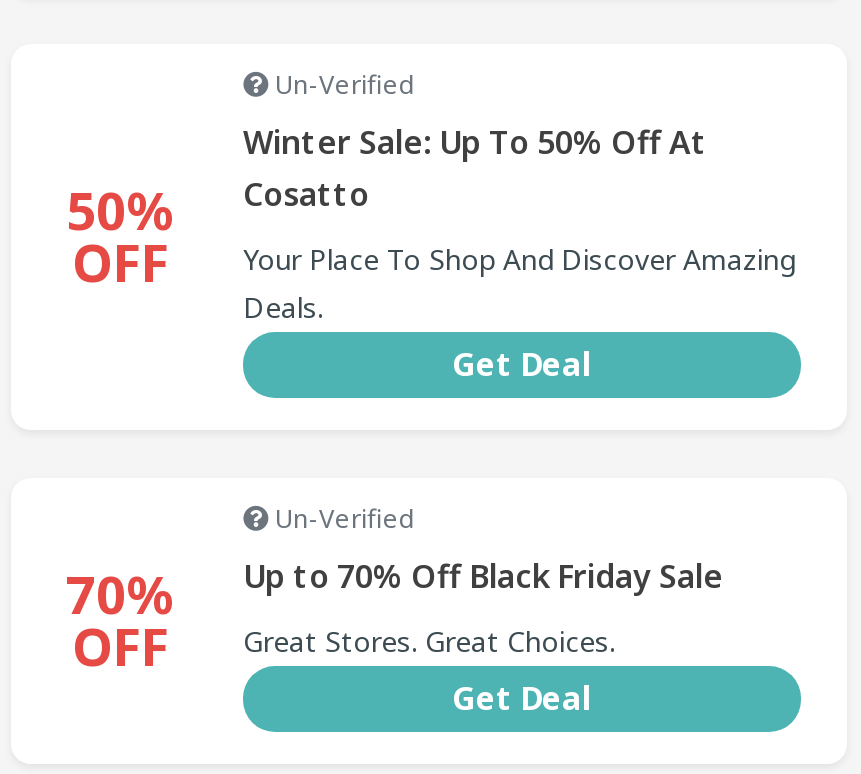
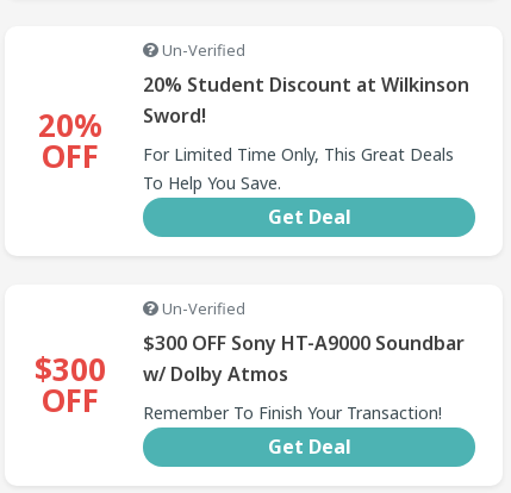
- Winter Sale: Up To 50% Off At
- Cosatto
+ 20% Student Discount at Wilkinson
+ Sword!

- 50%
+ 20%

- Your Place To Shop And Discover Amazing
- Deals.
+ For Limited Time Only, This Great Deals
+ To Help You Save.

- 70%
+ $300

- Up to 70% Off Black Friday Sale
+ $300 OFF Sony HT-A9000 Soundbar
+ w/ Dolby Atmos

- Great Stores. Great Choices.
+ Remember To Finish Your Transaction!
